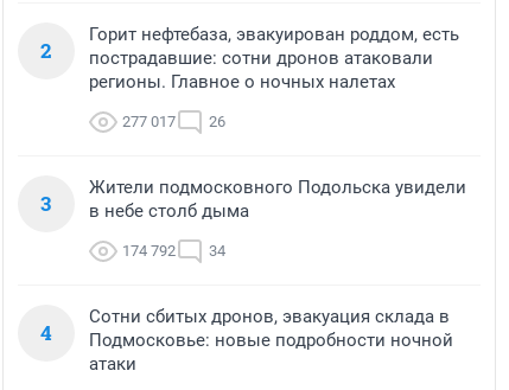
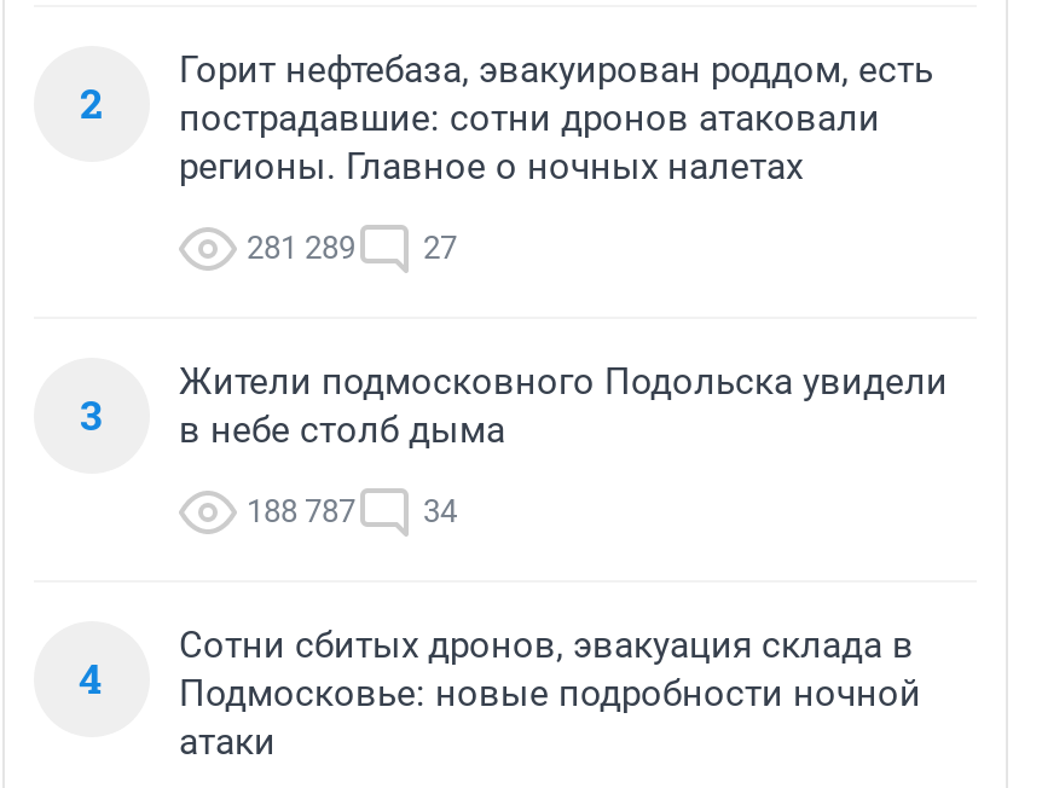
- 277 017
+ 281 289

- 26
+ 27

- 174 792 34
+ 188 787 34
